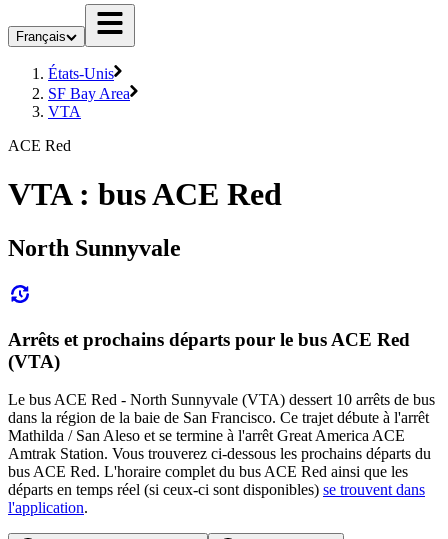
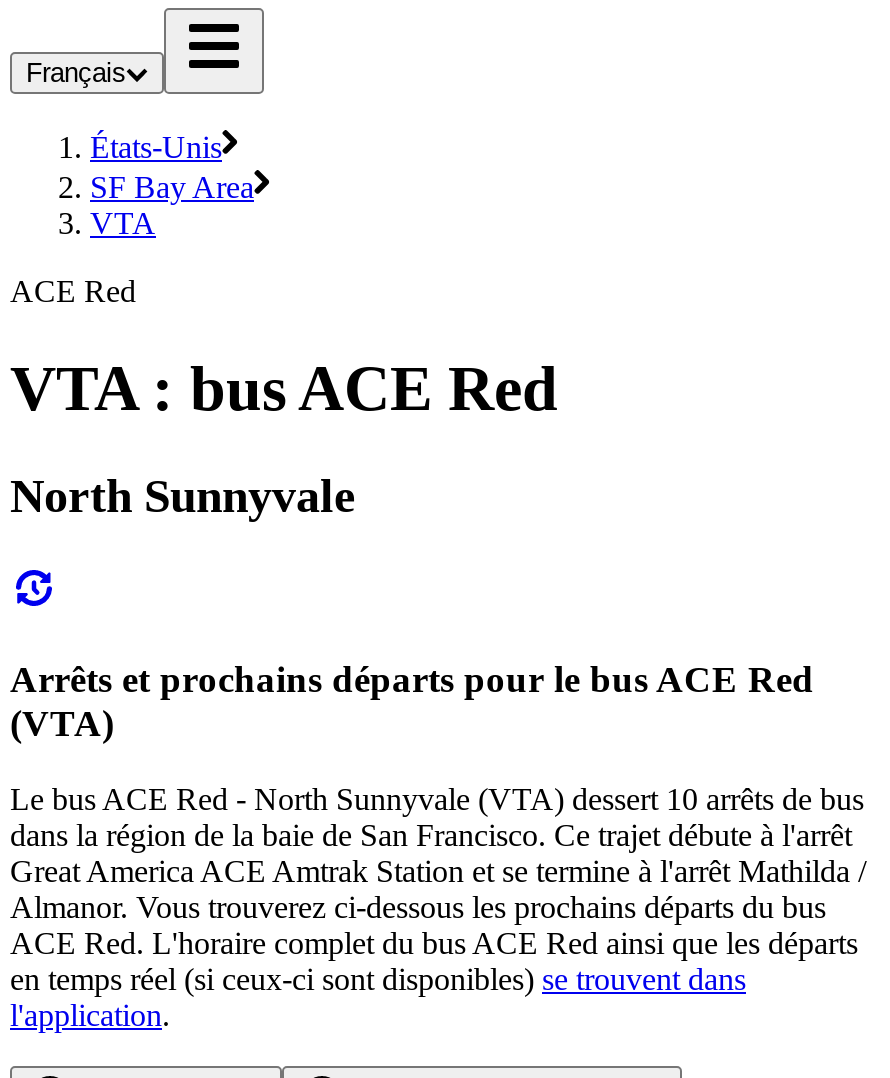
- Mathilda / San Aleso et se termine à l'arrêt Great America ACE
- Amtrak Station. Vous trouverez ci-dessous les prochains départs du
- bus ACE Red. L'horaire complet du bus ACE Red ainsi que les
- départs en temps réel (si ceux-ci sont disponibles) se trouvent dans
+ Great America ACE Amtrak Station et se termine à l'arrêt Mathilda /
+ Almanor. Vous trouverez ci-dessous les prochains départs du bus
+ ACE Red. L'horaire complet du bus ACE Red ainsi que les départs
+ en temps réel (si ceux-ci sont disponibles) se trouvent dans
